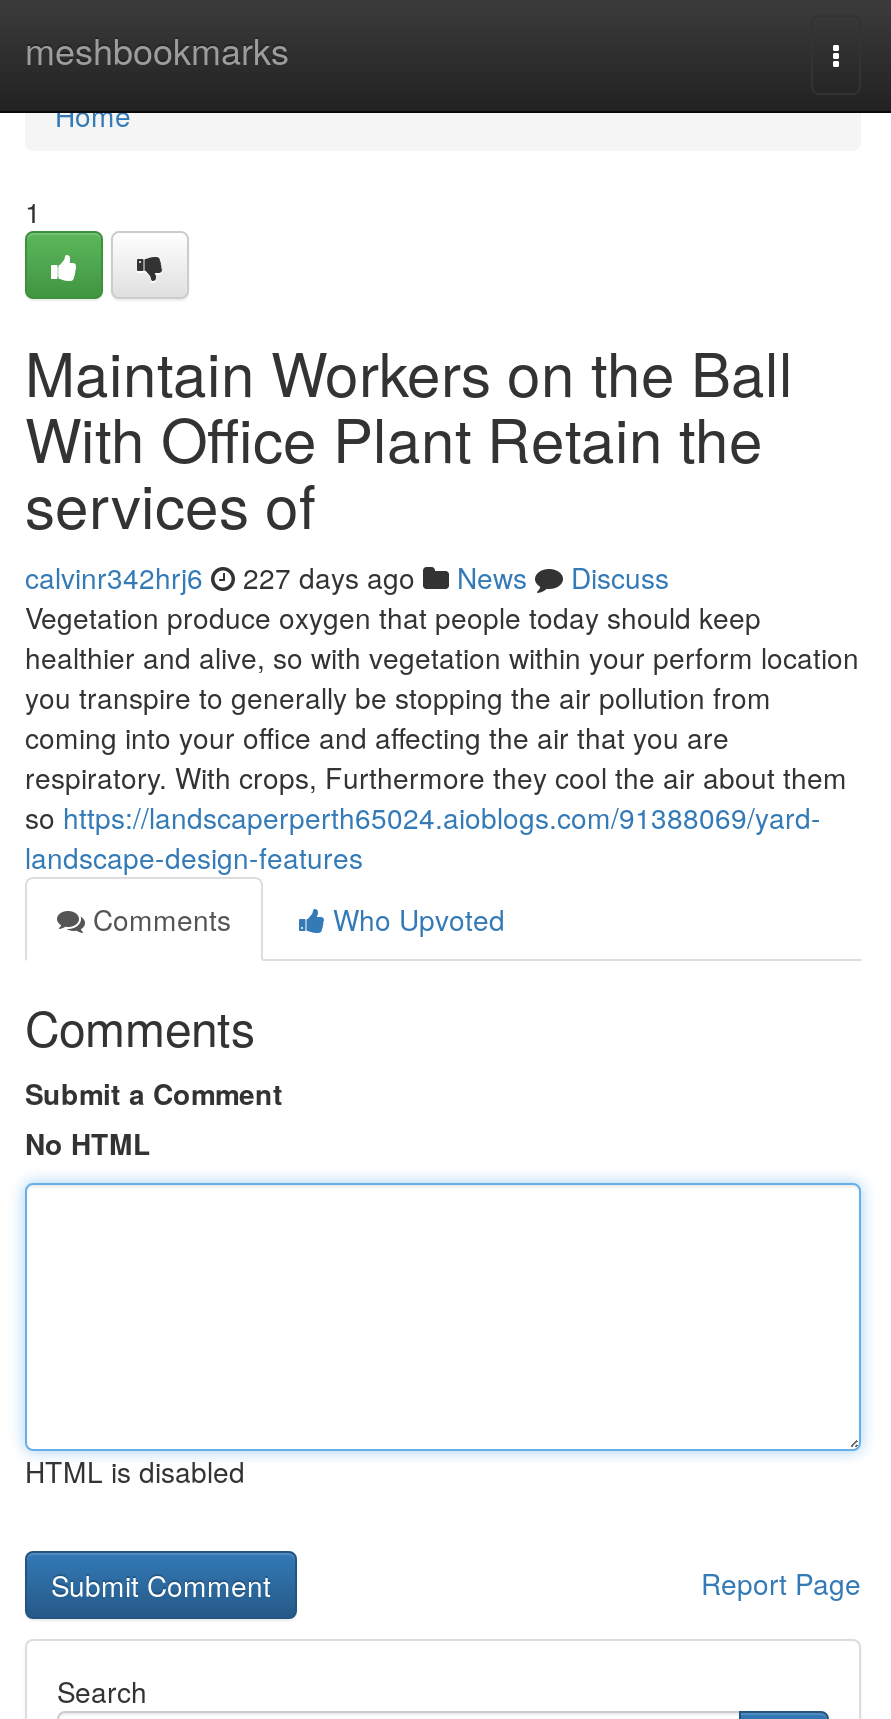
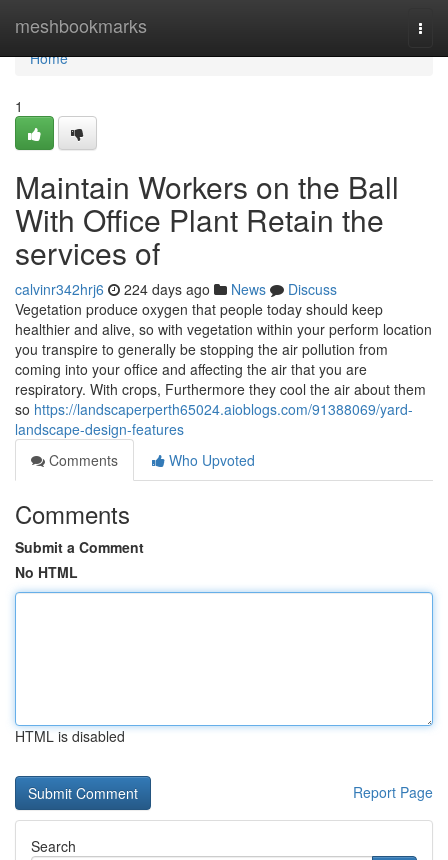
- calvinr342hrj6 227 days ago News Discuss
+ calvinr342hrj6 224 days ago News Discuss
